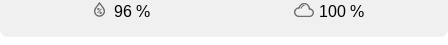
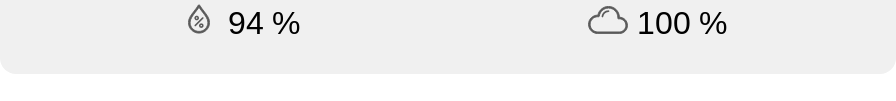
- 96 %
+ 94 %
